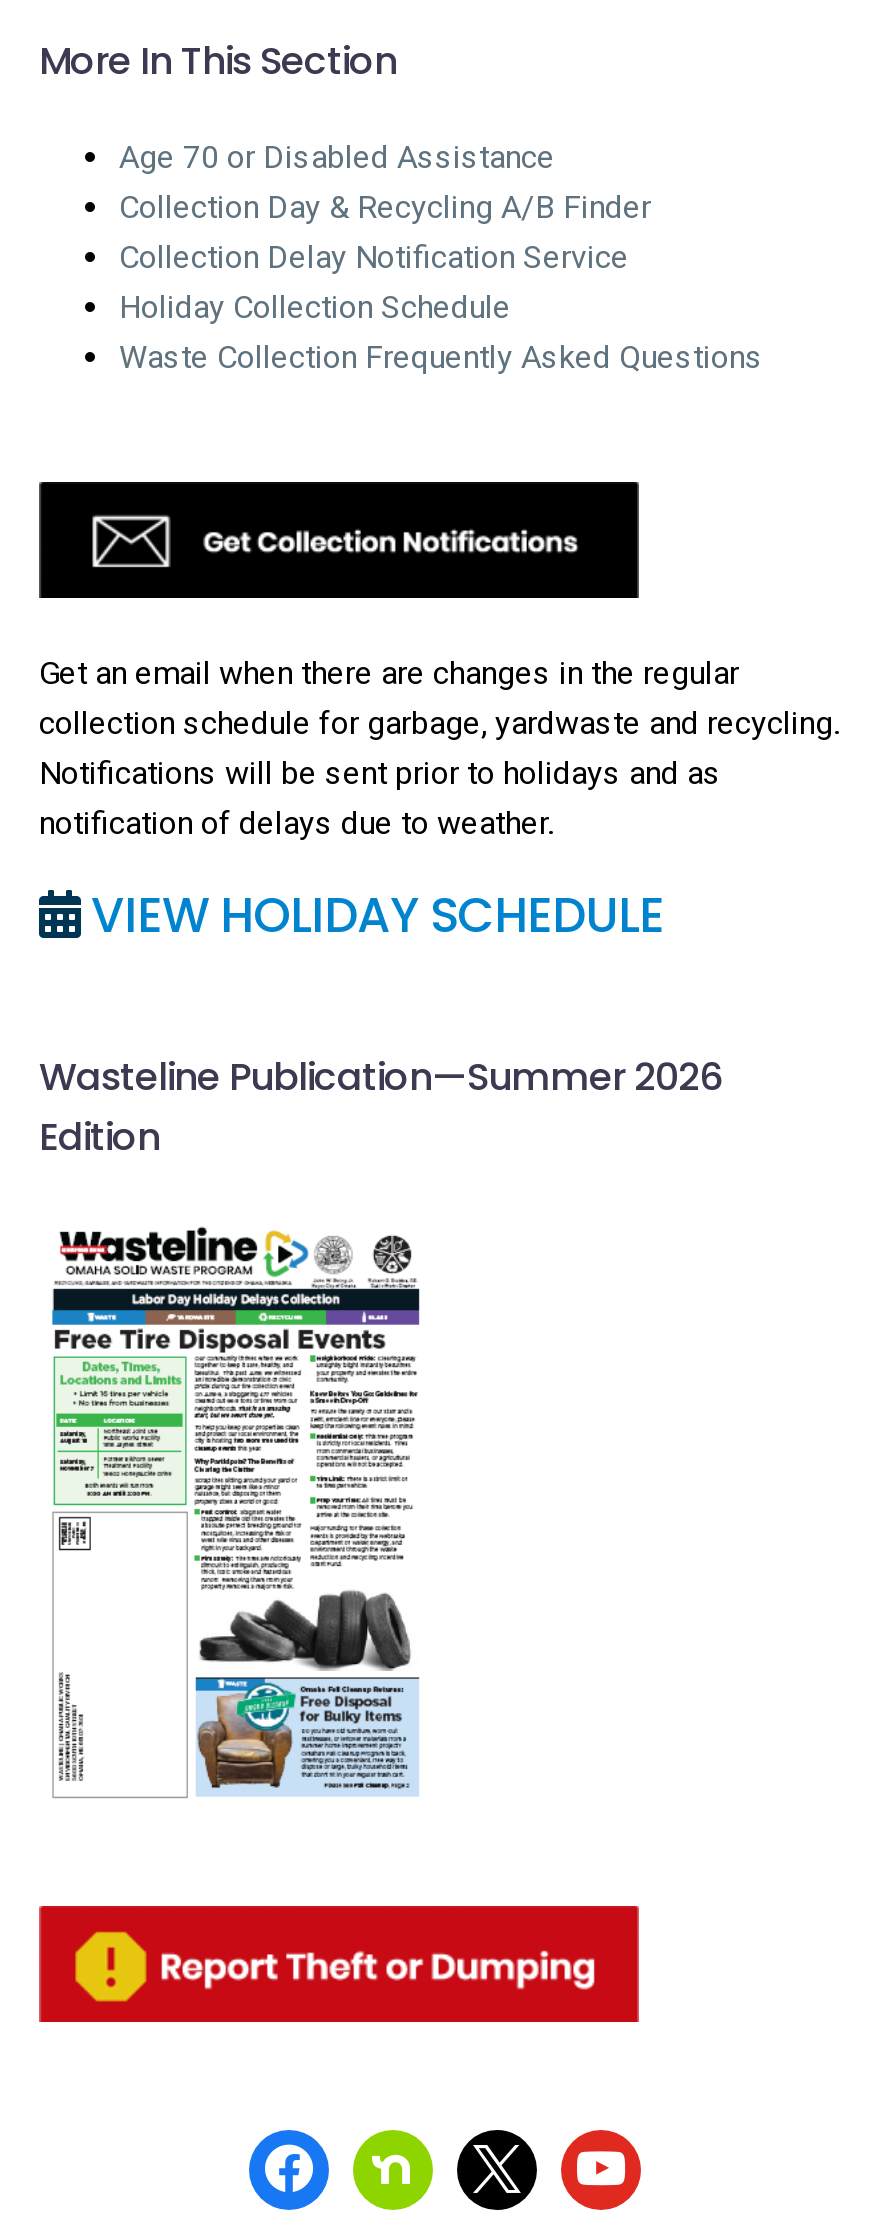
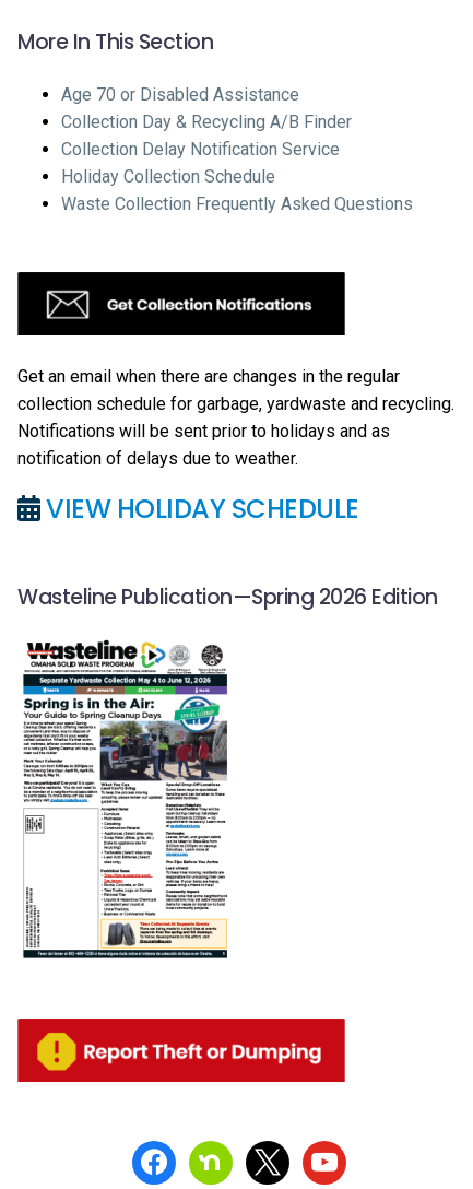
- Wasteline Publication—Summer 2026
- Edition
+ Wasteline Publication—Spring 2026 Edition

- [image]
+ [image]
